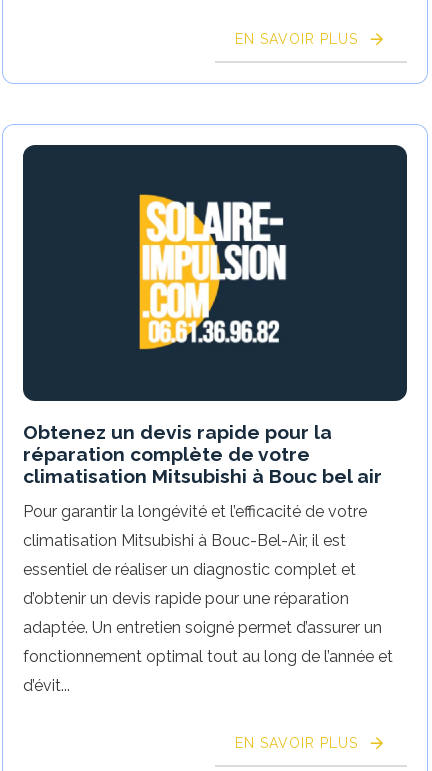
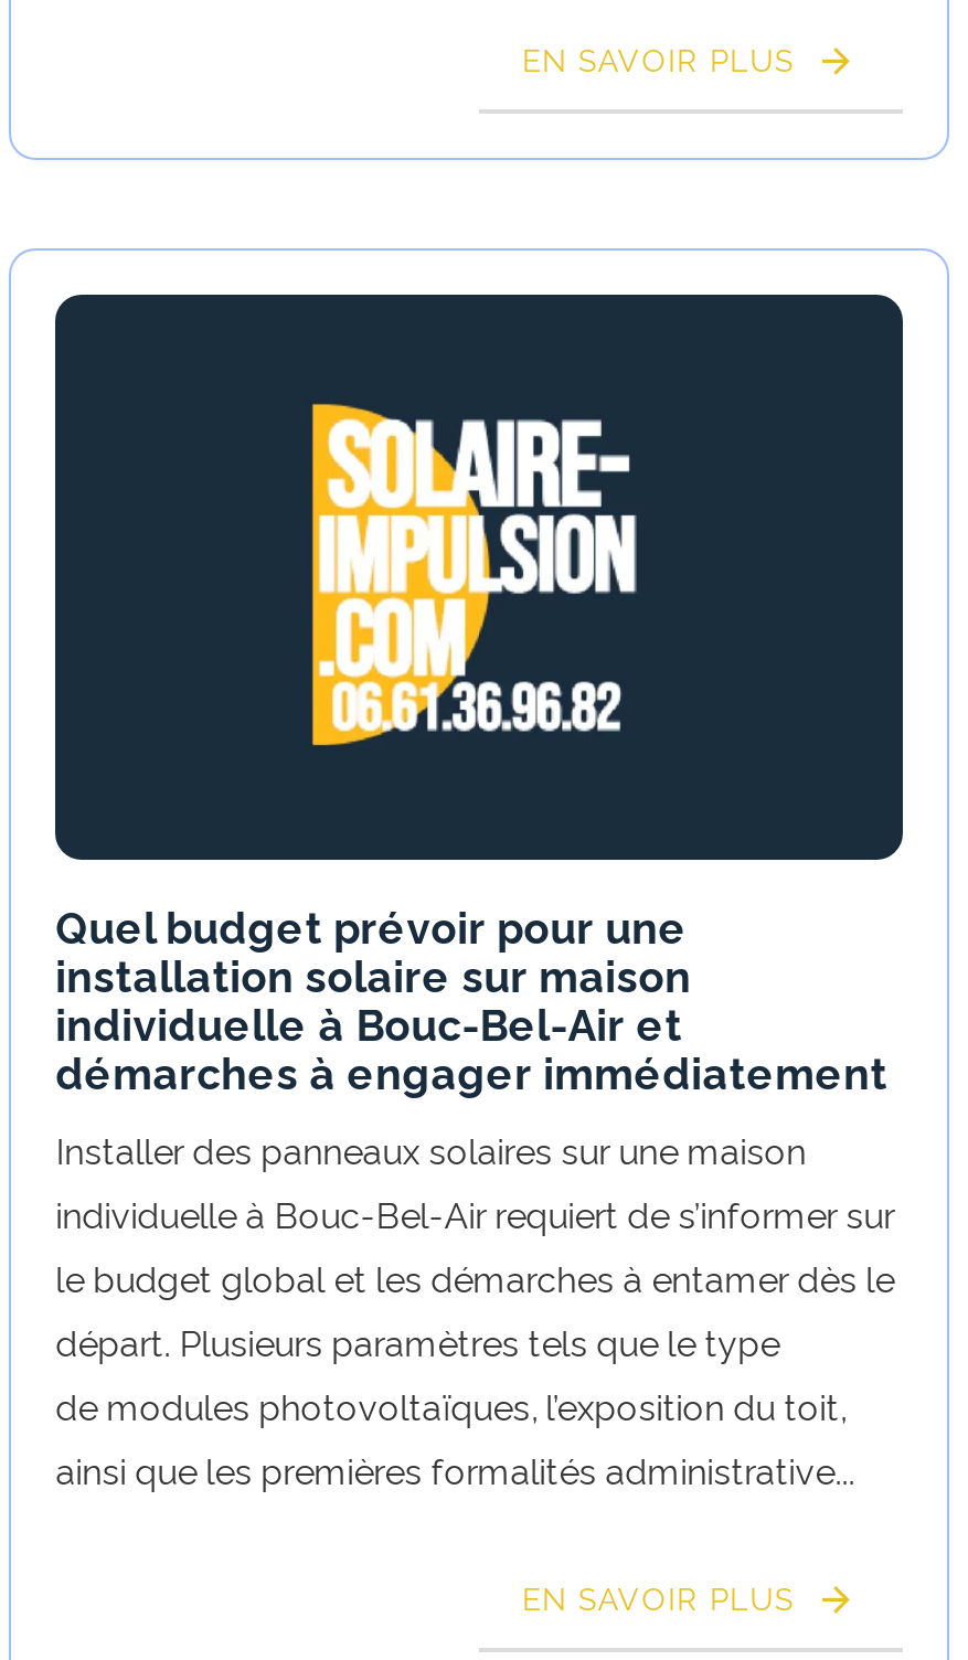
- Obtenez un devis rapide pour la
- réparation complète de votre
- climatisation Mitsubishi à Bouc bel air
- Pour garantir la longévité et l’efficacité de votre
- climatisation Mitsubishi à Bouc-Bel-Air, il est
- essentiel de réaliser un diagnostic complet et
- d’obtenir un devis rapide pour une réparation
- adaptée. Un entretien soigné permet d’assurer un
- fonctionnement optimal tout au long de l’année et
- d’évit...
+ Quel budget prévoir pour une
+ installation solaire sur maison
+ individuelle à Bouc-Bel-Air et
+ démarches à engager immédiatement
+ Installer des panneaux solaires sur une maison
+ individuelle à Bouc-Bel-Air requiert de s’informer sur
+ le budget global et les démarches à entamer dès le
+ départ. Plusieurs paramètres tels que le type
+ de modules photovoltaïques, l’exposition du toit,
+ ainsi que les premières formalités administrative...
